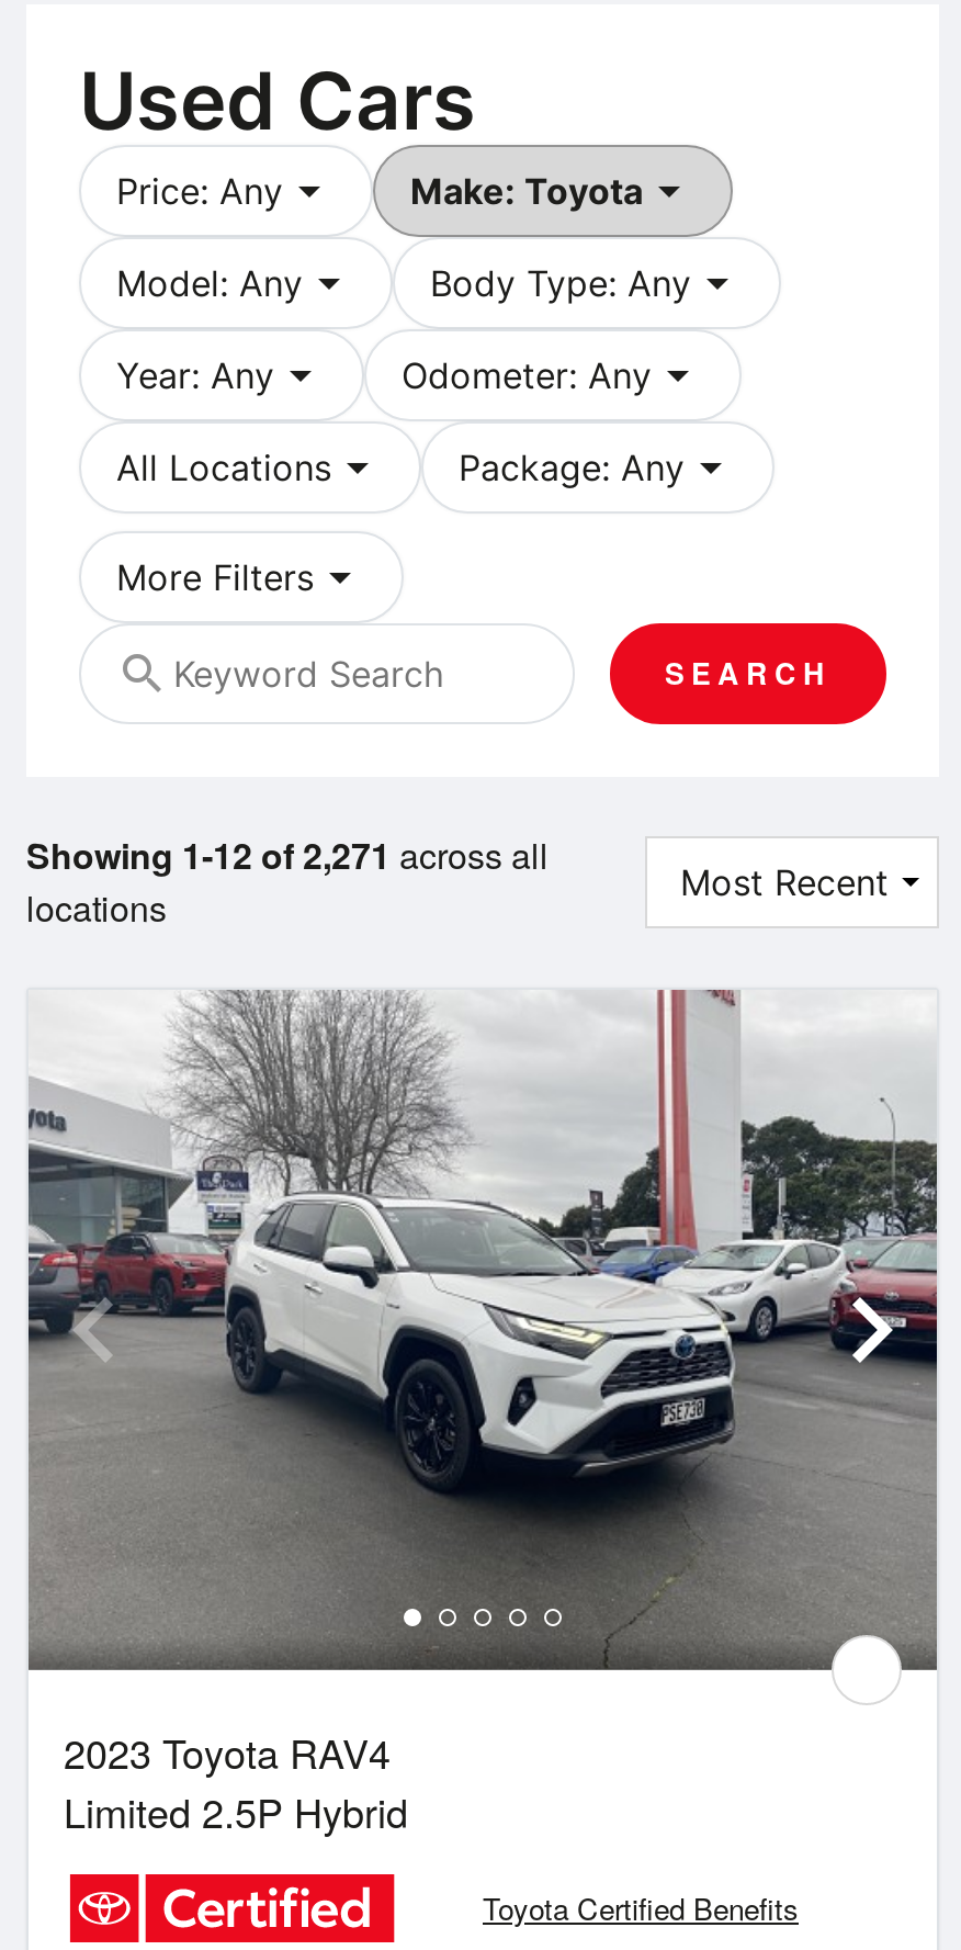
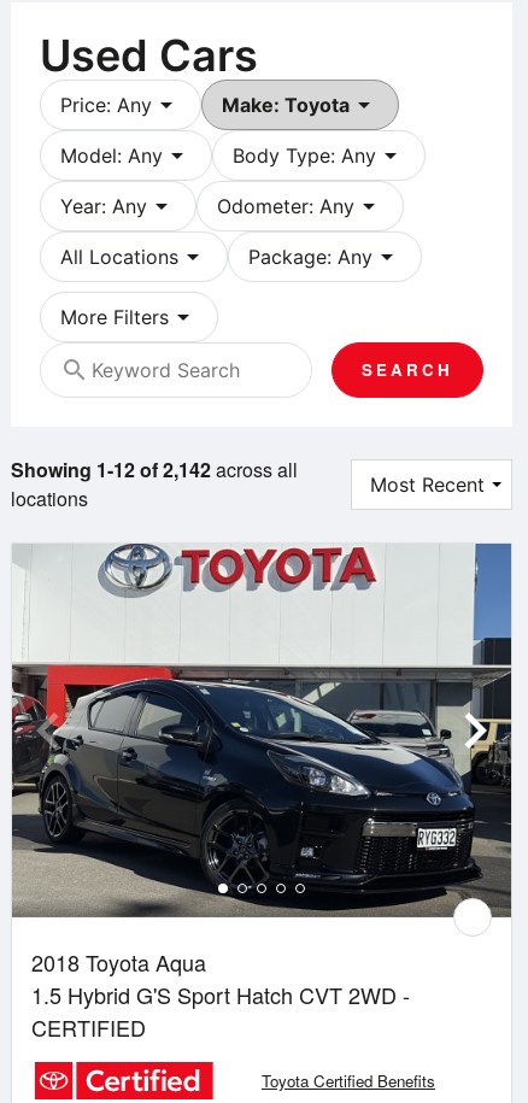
- Showing 1-12 of 2,271 across all
+ Showing 1-12 of 2,142 across all

- [image]
- 2023 Toyota RAV4
- Limited 2.5P Hybrid
+ [image]
+ 2018 Toyota Aqua
+ 1.5 Hybrid G'S Sport Hatch CVT 2WD -
+ CERTIFIED
